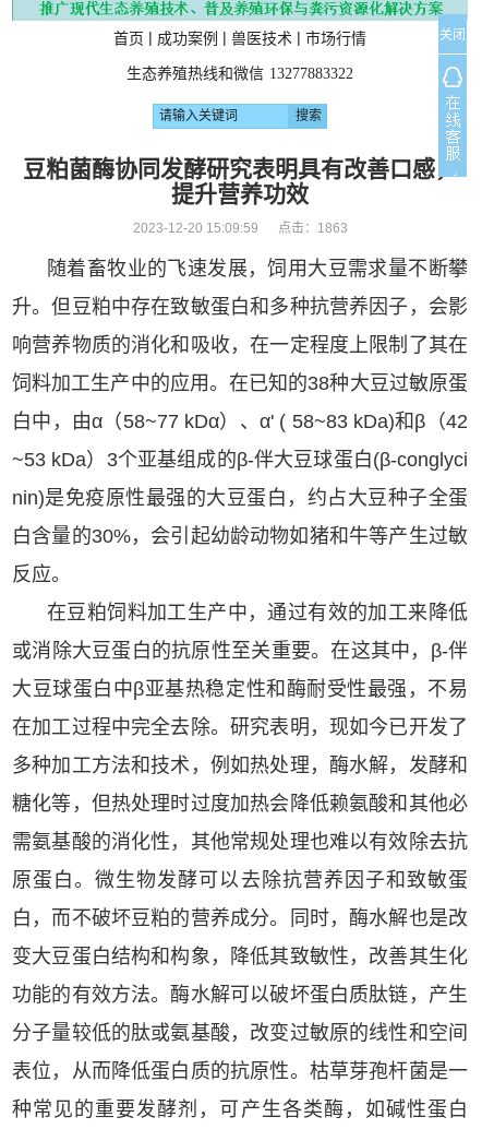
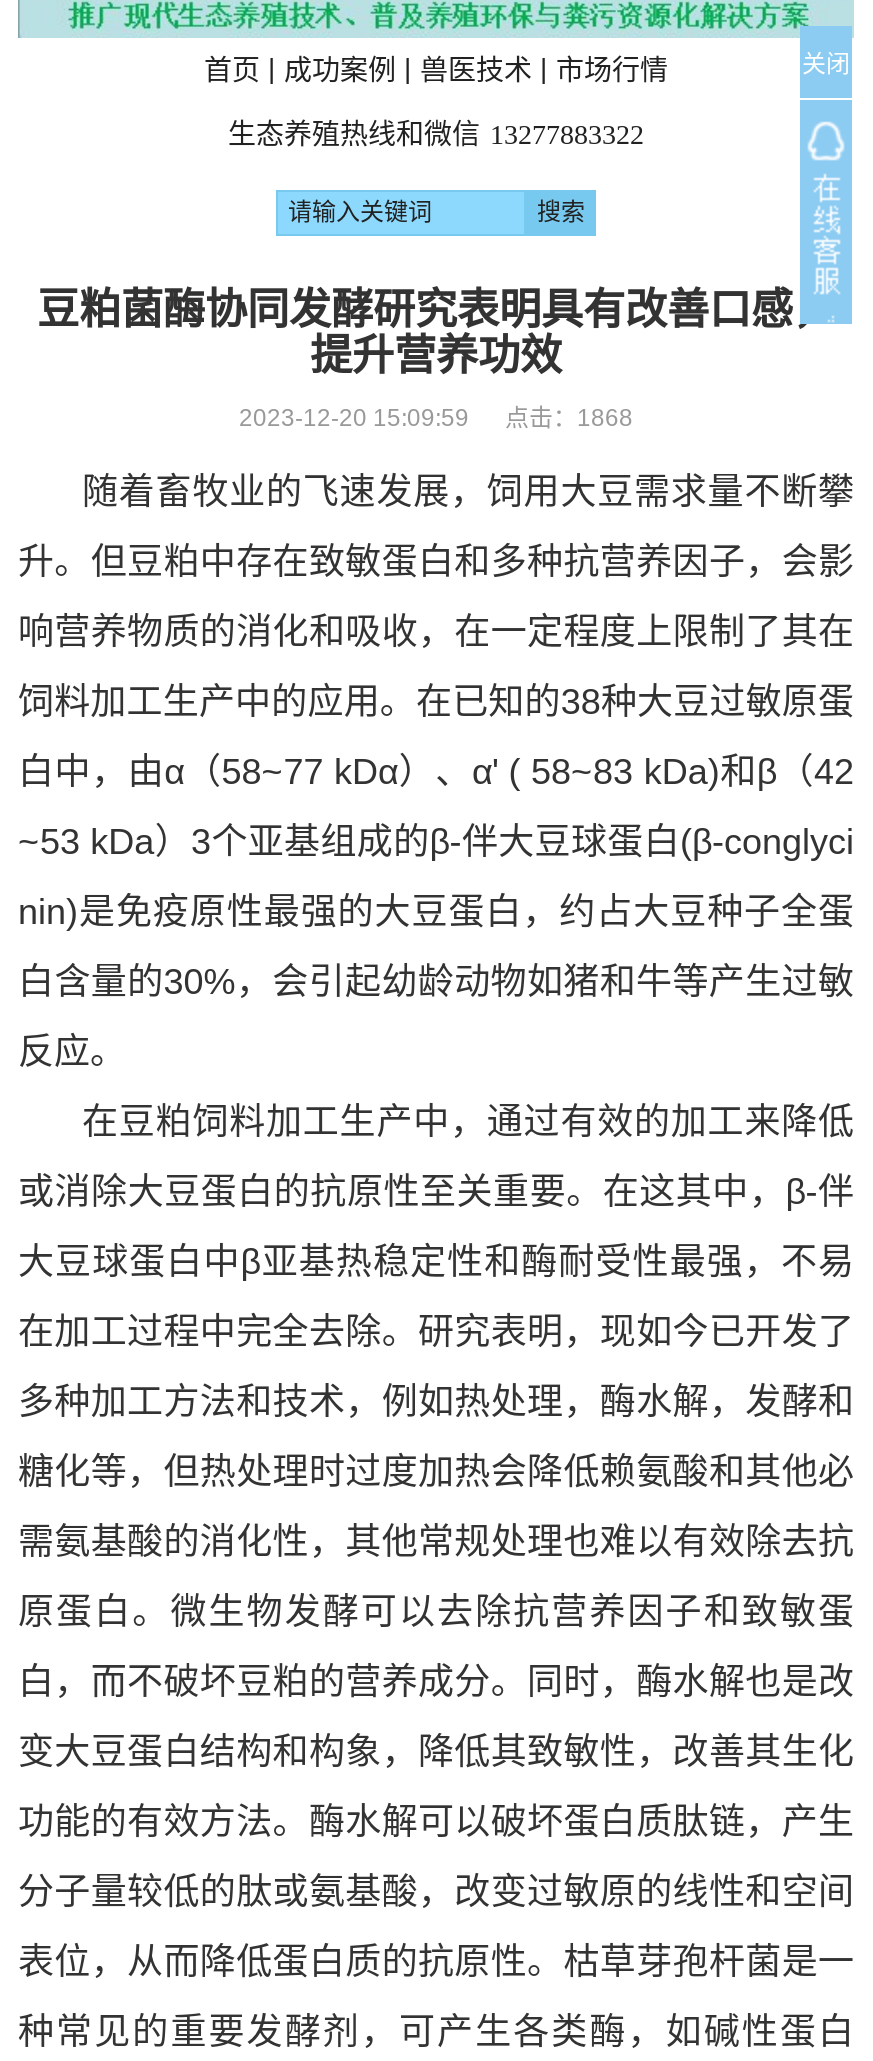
- 2023-12-20 15:09:59 点击：1863
+ 2023-12-20 15:09:59 点击：1868
